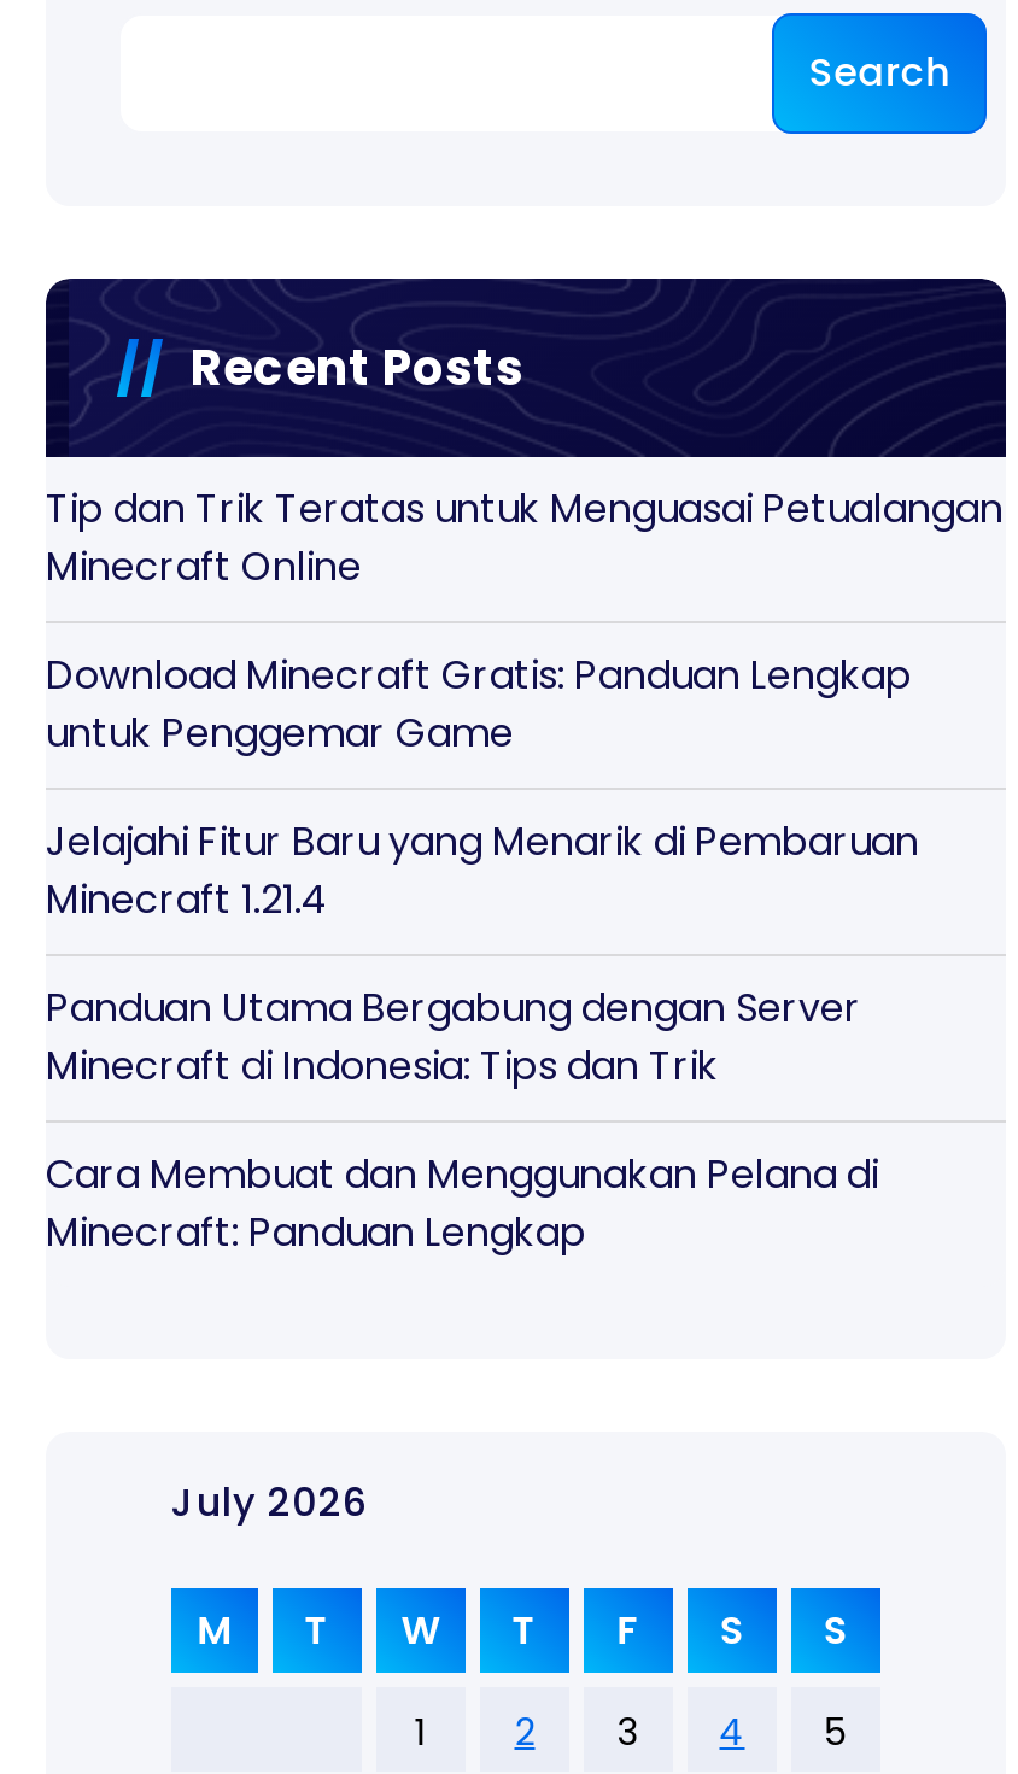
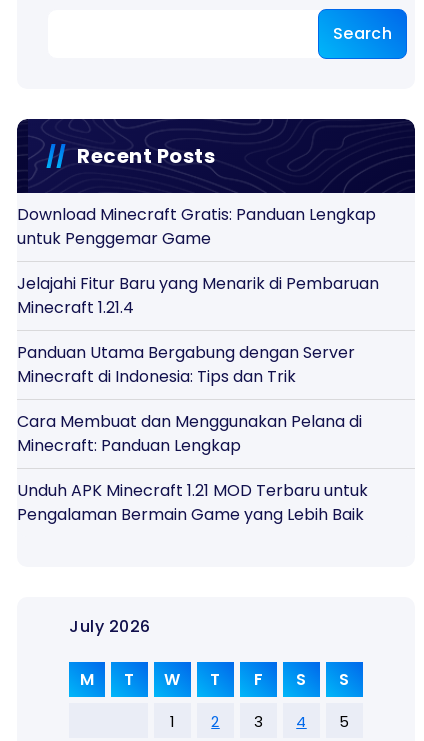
- Tip dan Trik Teratas untuk Menguasai Petualangan
- Minecraft Online

moved up: Download Minecraft Gratis: Panduan Lengkap | untuk Penggemar Game | Jelajahi Fitur Baru yang Menarik di Pembaruan | Minecraft 1.21.4 | Panduan Utama Bergabung dengan Server | Minecraft di Indonesia: Tips dan Trik | Cara Membuat dan Menggunakan Pelana di | Minecraft: Panduan Lengkap

+ Unduh APK Minecraft 1.21 MOD Terbaru untuk
+ Pengalaman Bermain Game yang Lebih Baik
